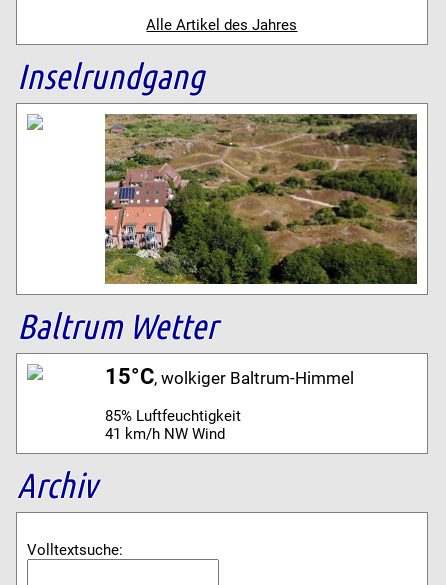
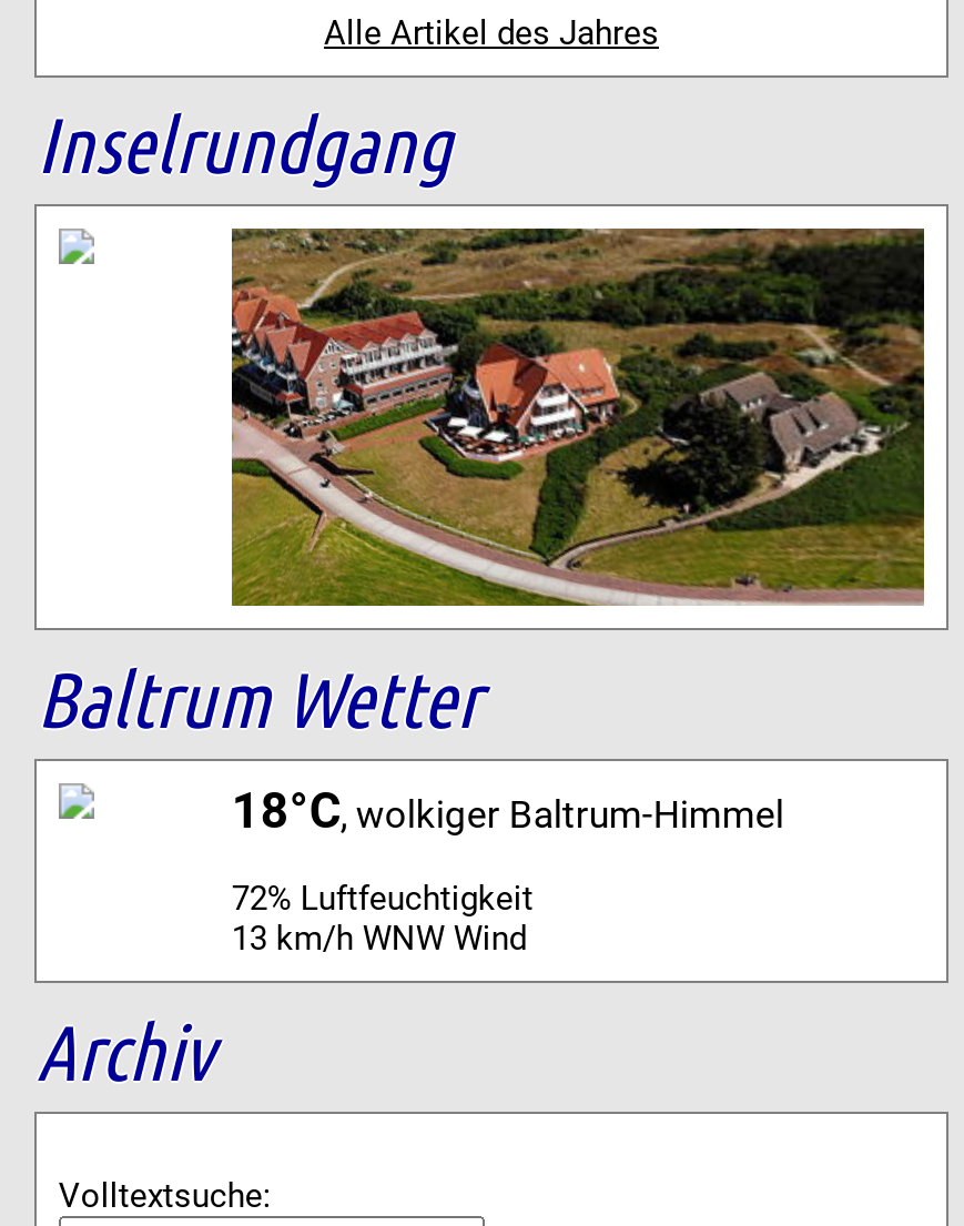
- [image]
+ [image]

- 15°C, wolkiger Baltrum-Himmel
+ 18°C, wolkiger Baltrum-Himmel

- 85% Luftfeuchtigkeit
+ 72% Luftfeuchtigkeit

- 41 km/h NW Wind
+ 13 km/h WNW Wind
